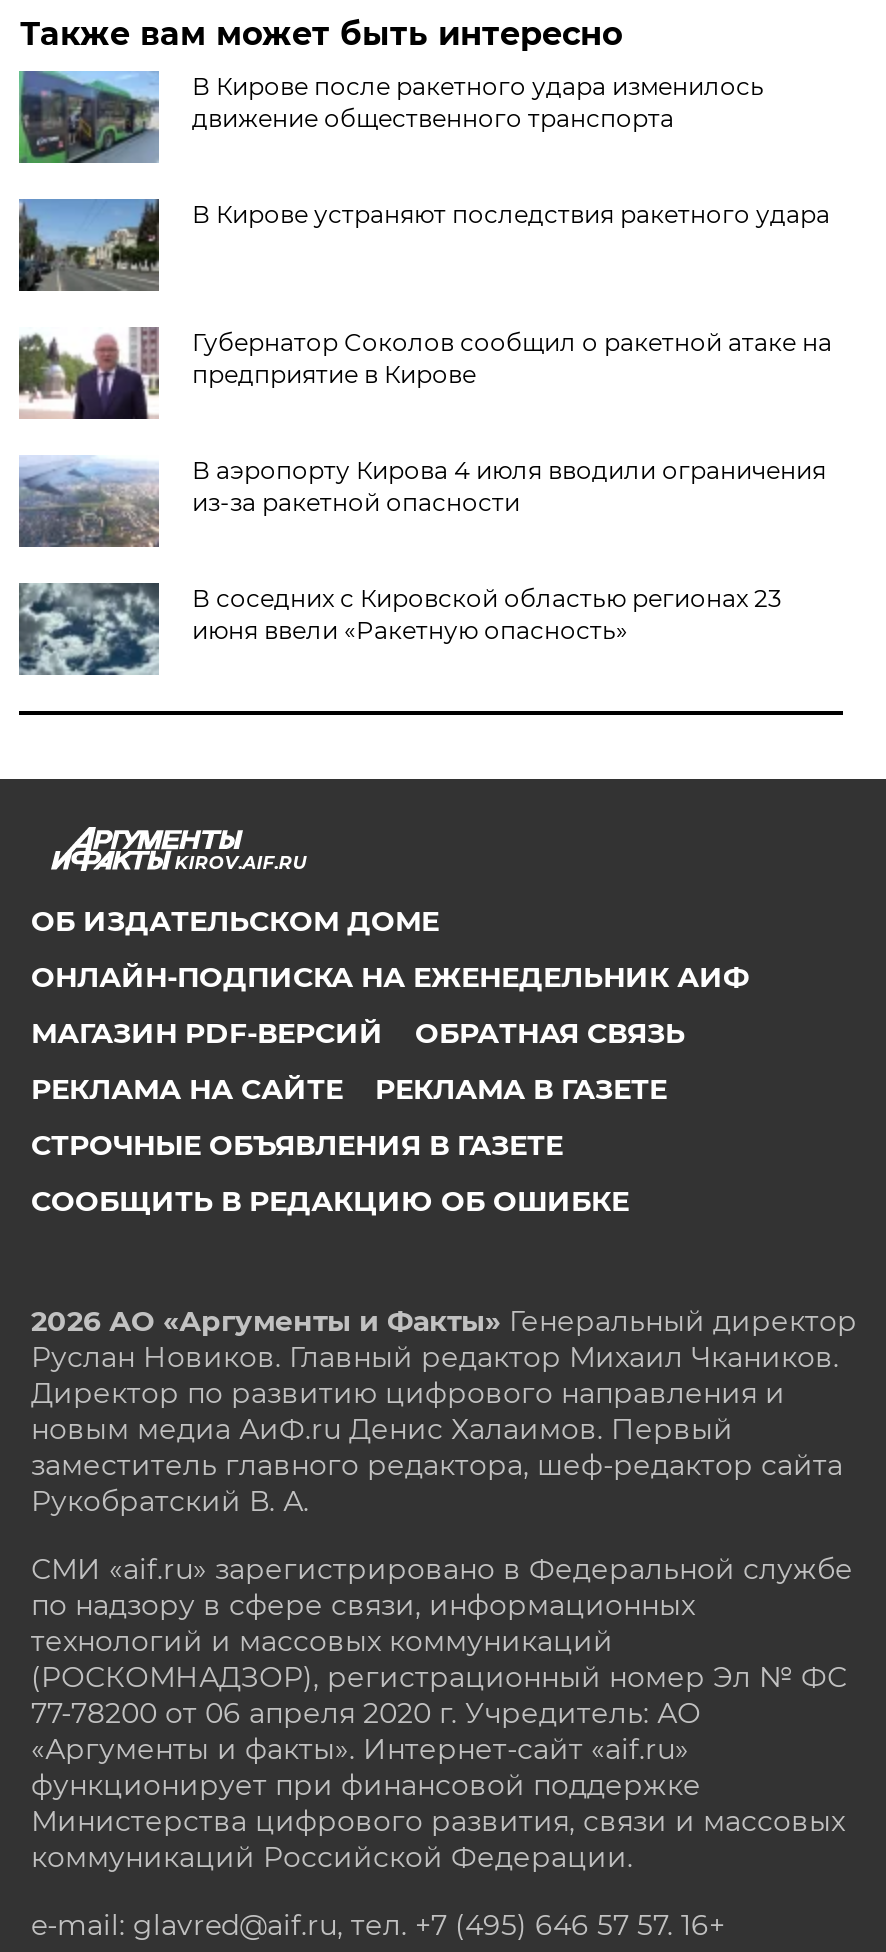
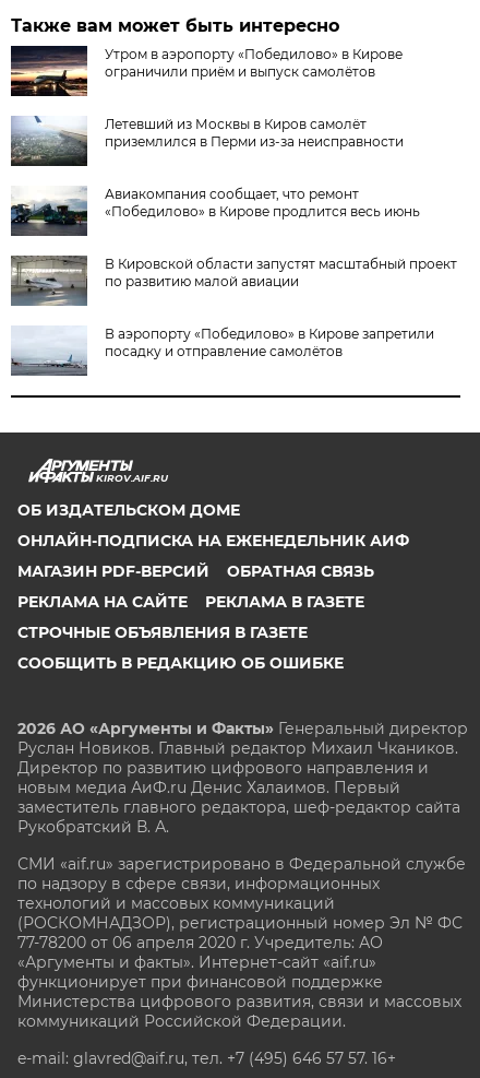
- [image]
- В Кирове после ракетного удара изменилось
- движение общественного транспорта
+ [image]
+ Утром в аэропорту «Победилово» в Кирове
+ ограничили приём и выпуск самолётов

- [image]
- В Кирове устраняют последствия ракетного удара
+ [image]
+ Летевший из Москвы в Киров самолёт
+ приземлился в Перми из-за неисправности

- [image]
- Губернатор Соколов сообщил о ракетной атаке на
- предприятие в Кирове
+ [image]
+ Авиакомпания сообщает, что ремонт
+ «Победилово» в Кирове продлится весь июнь

- [image]
- В аэропорту Кирова 4 июля вводили ограничения
- из-за ракетной опасности
+ [image]
+ В Кировской области запустят масштабный проект
+ по развитию малой авиации

- [image]
- В соседних с Кировской областью регионах 23
- июня ввели «Ракетную опасность»
+ [image]
+ В аэропорту «Победилово» в Кирове запретили
+ посадку и отправление самолётов
